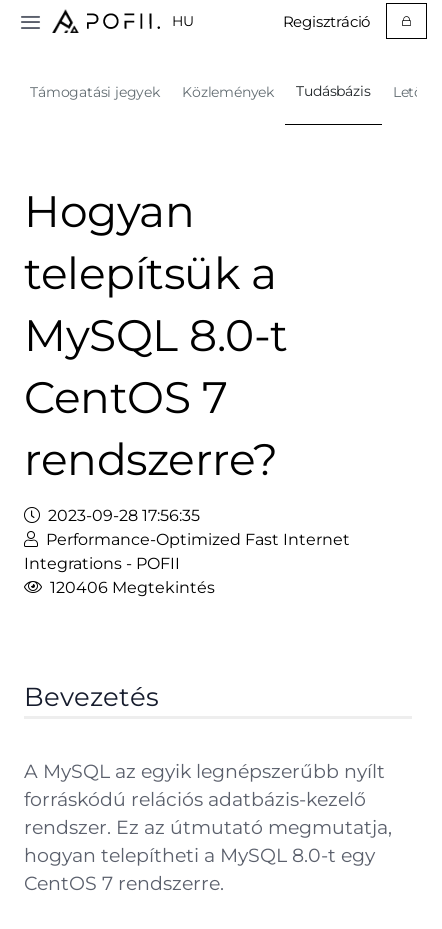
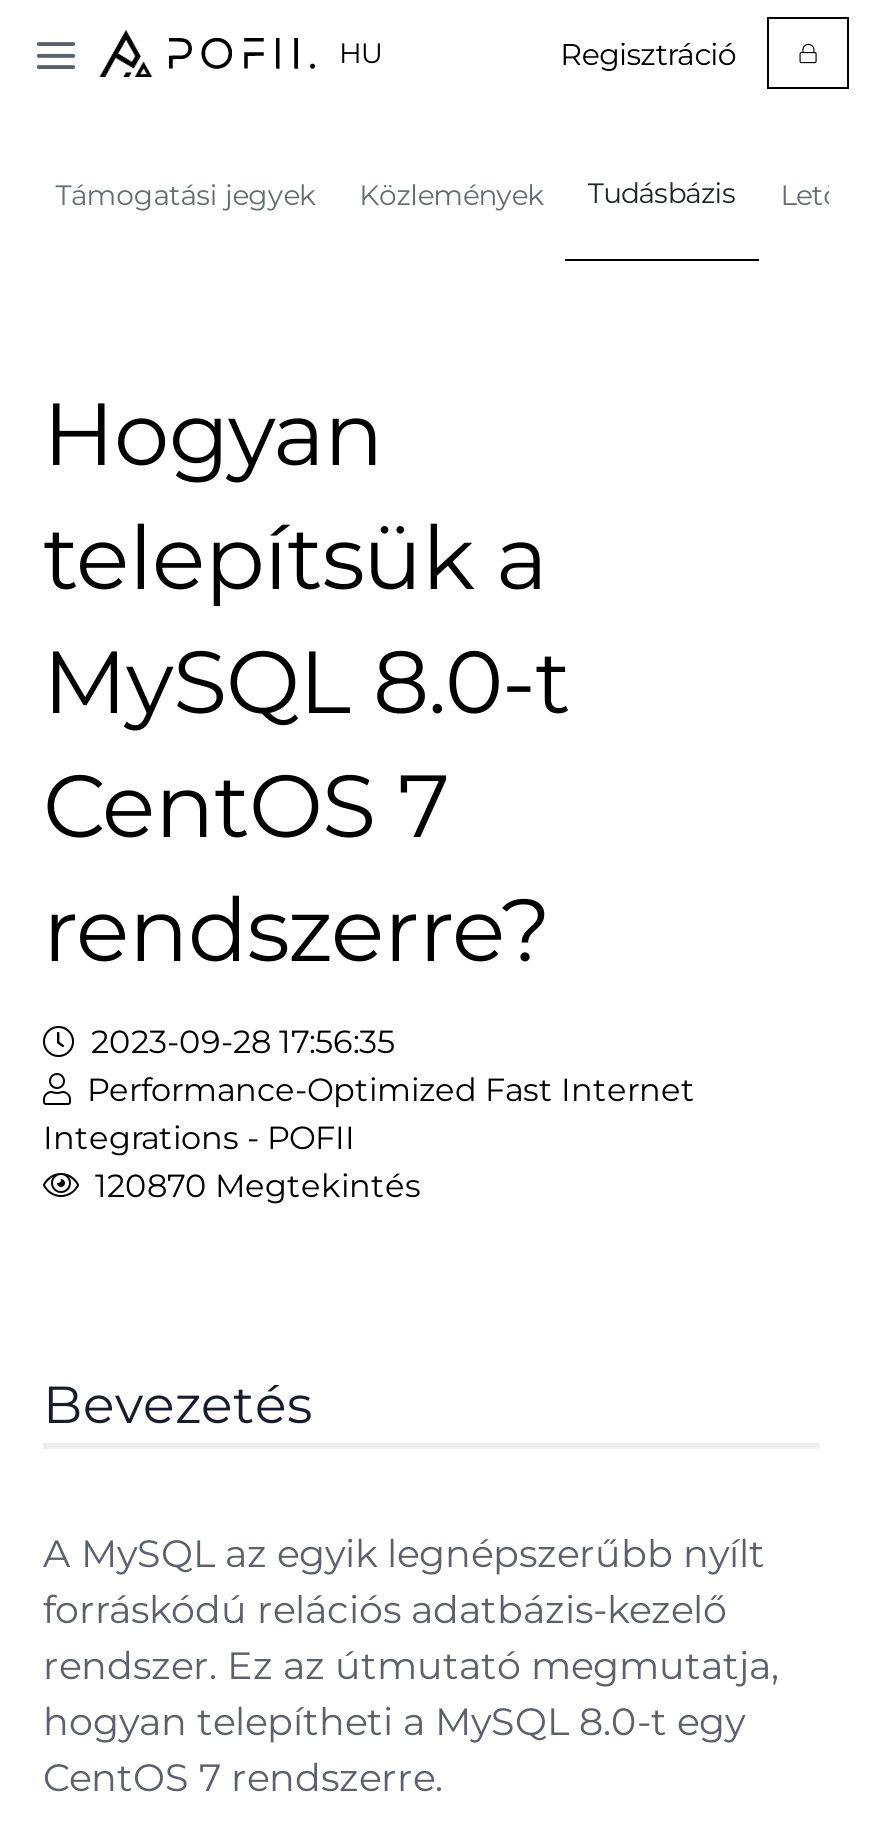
- 120406 Megtekintés
+ 120870 Megtekintés
